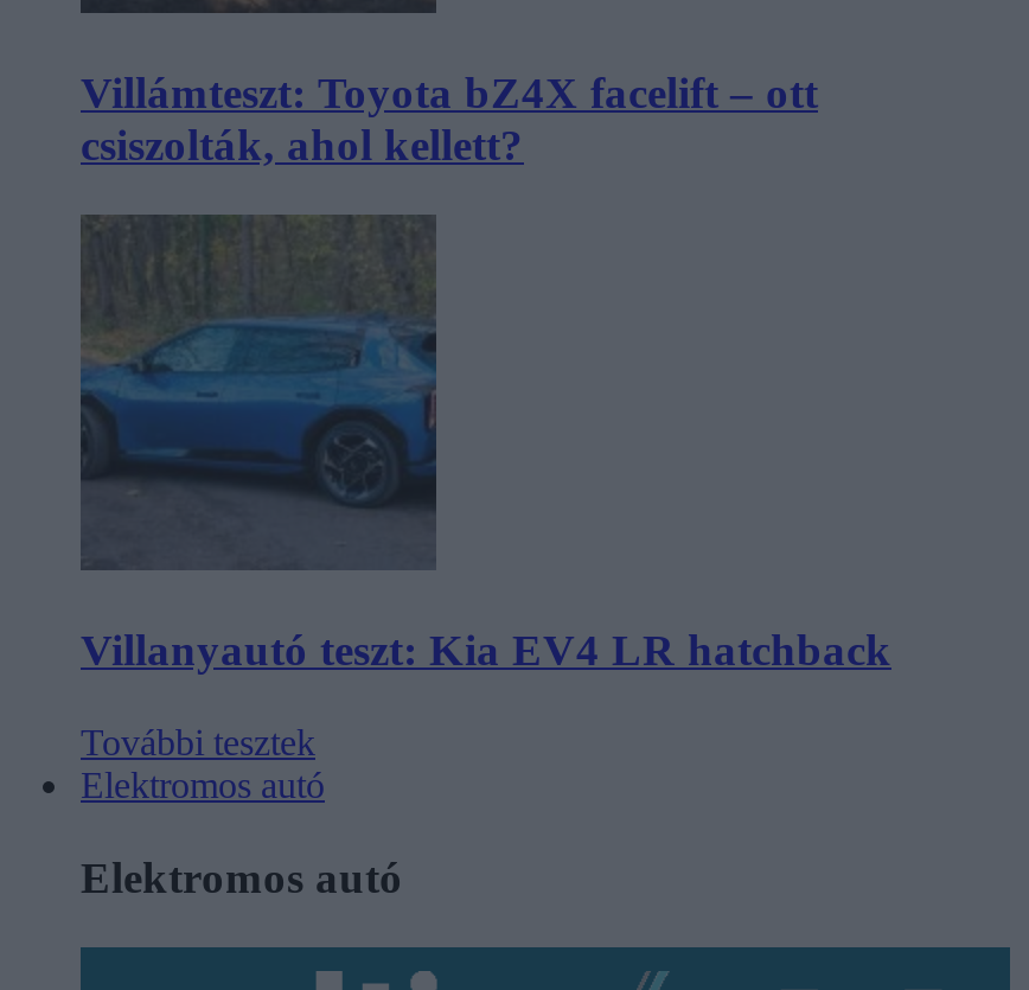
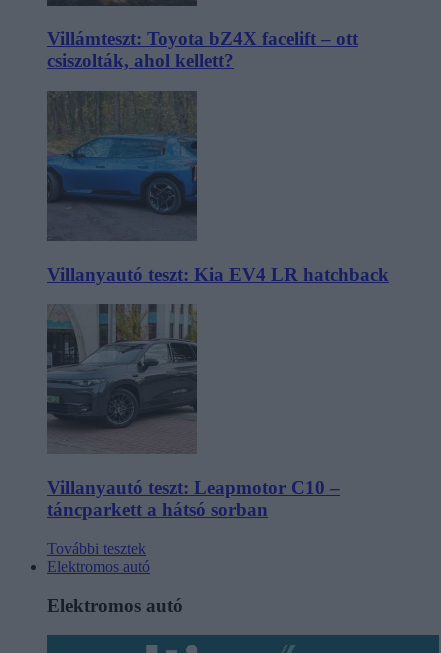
+ [image]
+ Villanyautó teszt: Leapmotor C10 –
+ táncparkett a hátsó sorban
